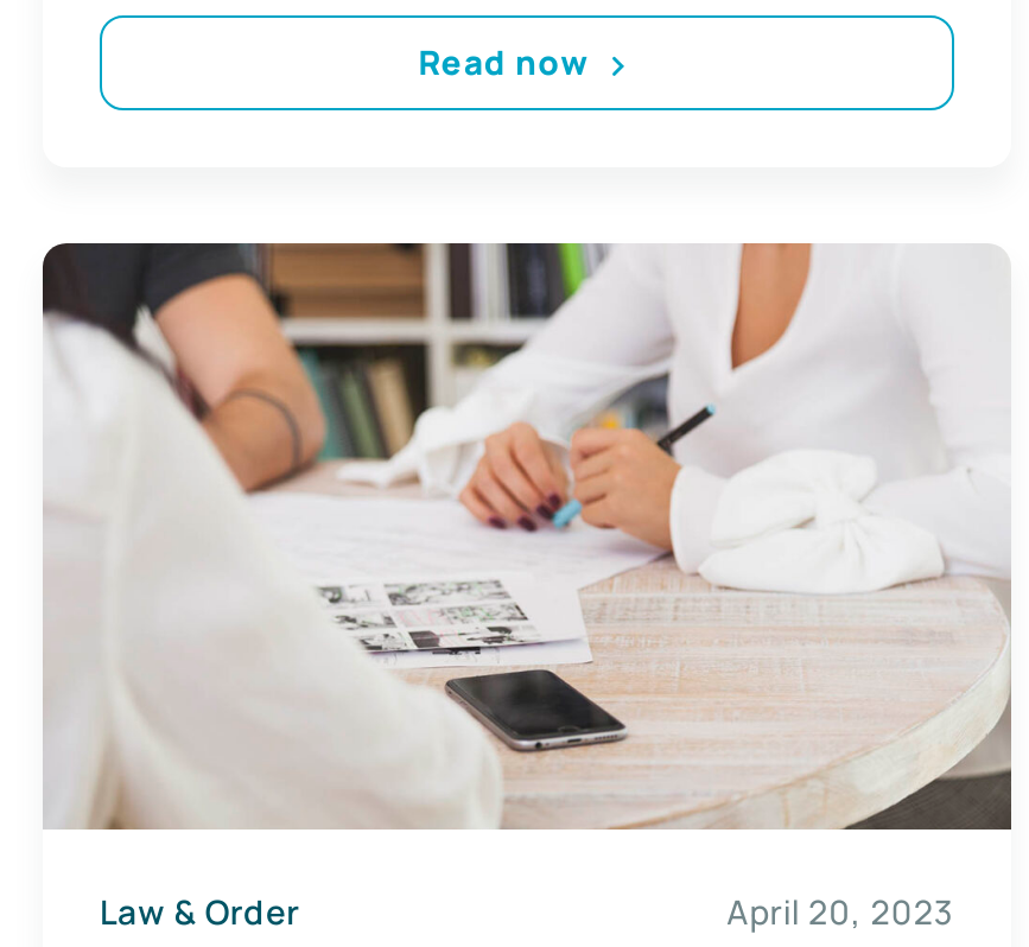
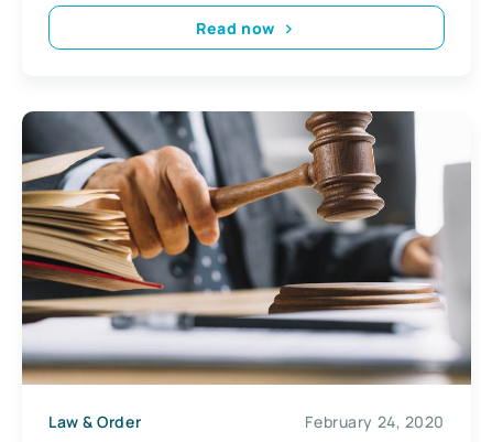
- [image]
- April 20, 2023
+ [image]
+ February 24, 2020
